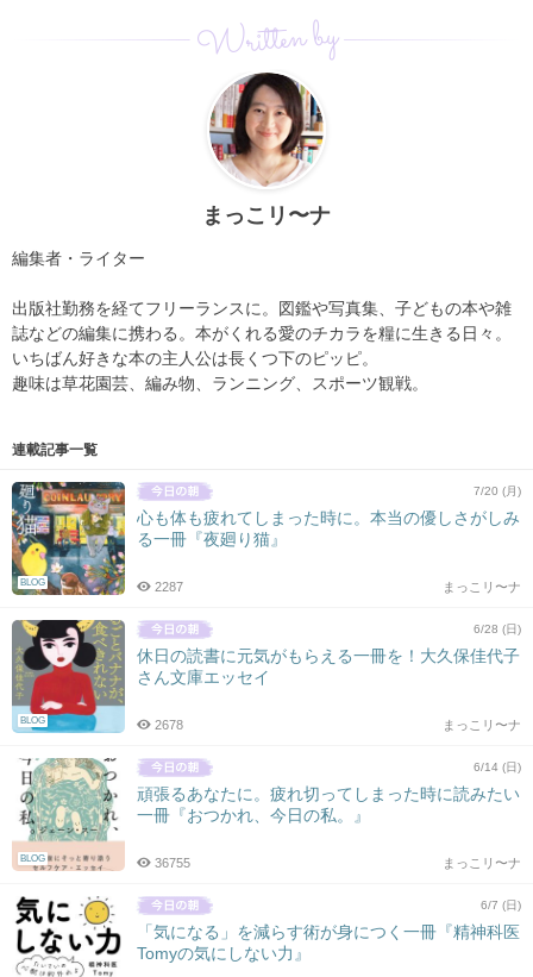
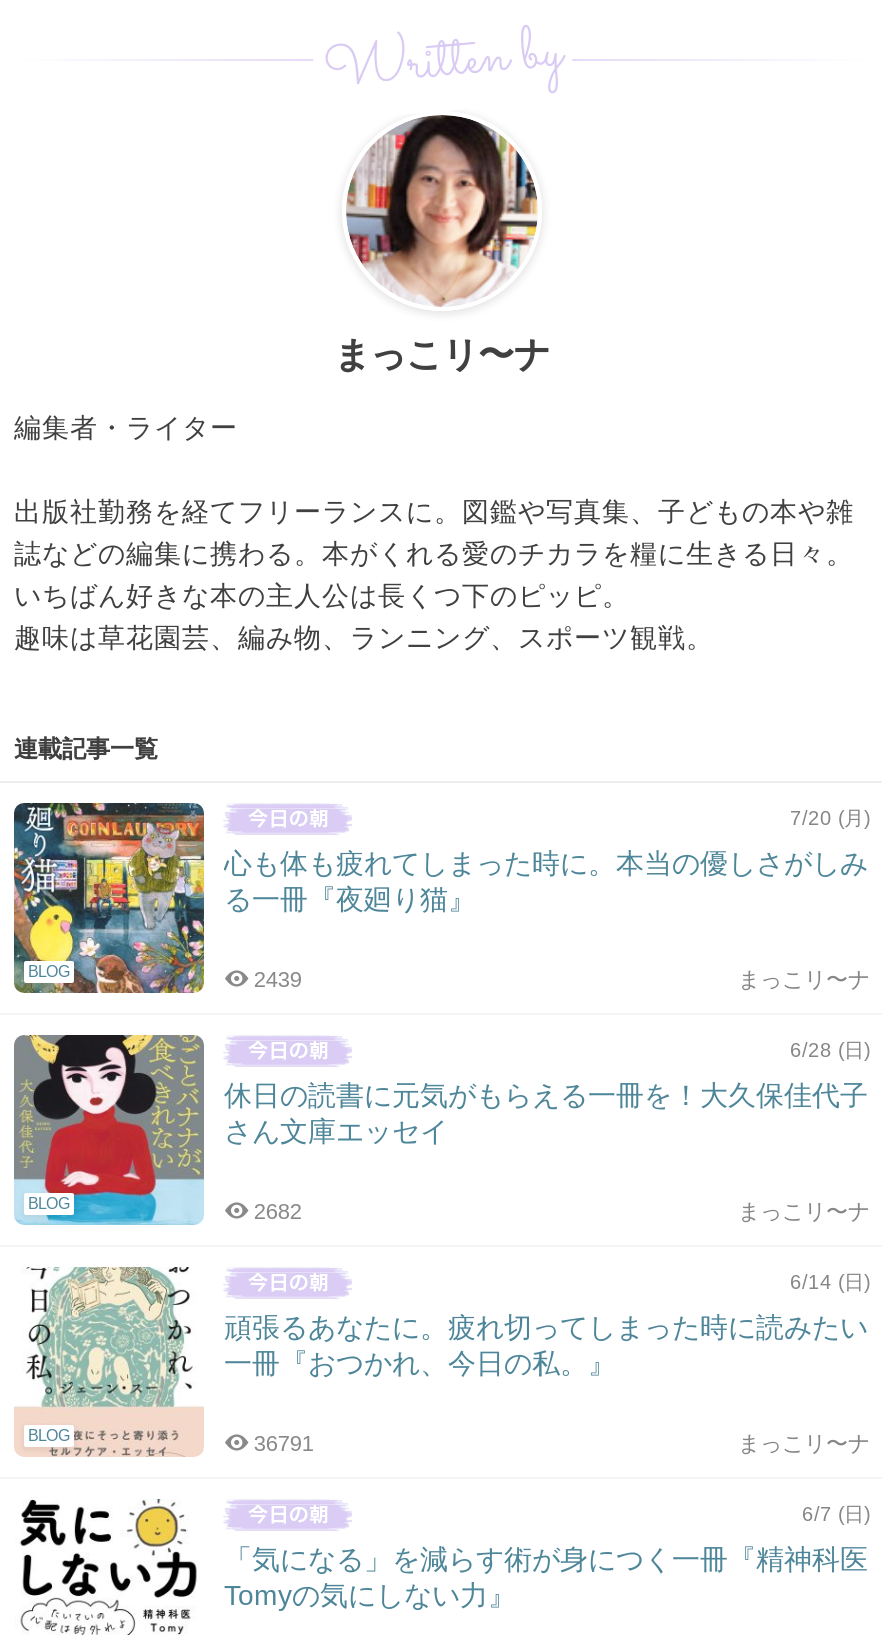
- 2287
+ 2439

- 2678
+ 2682

- 36755
+ 36791
